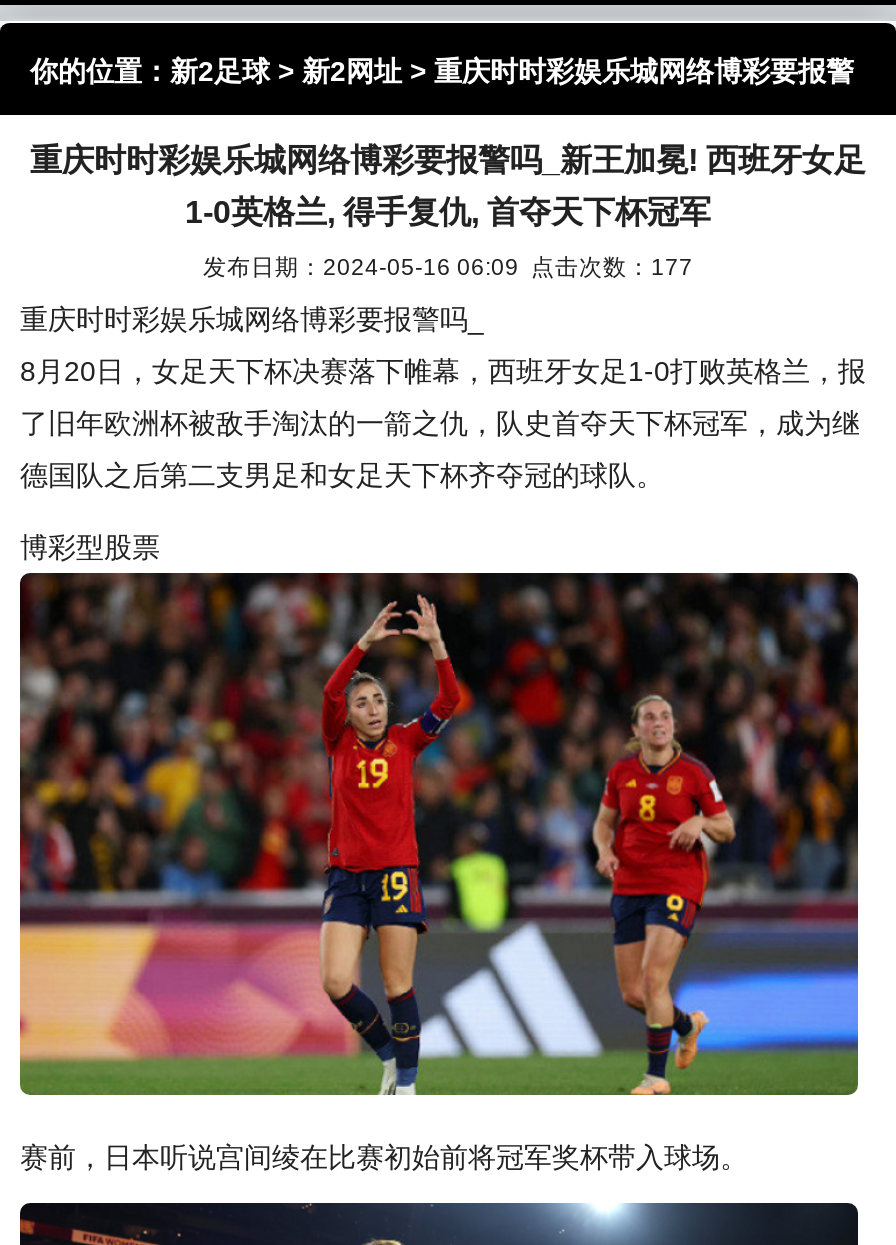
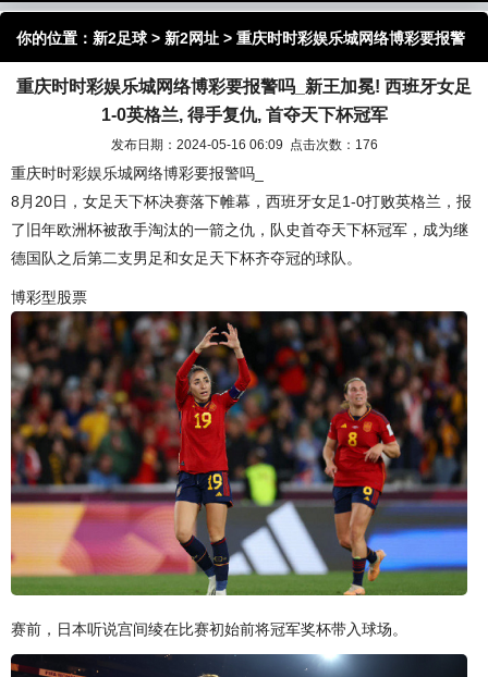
- 发布日期：2024-05-16 06:09 点击次数：177
+ 发布日期：2024-05-16 06:09 点击次数：176
